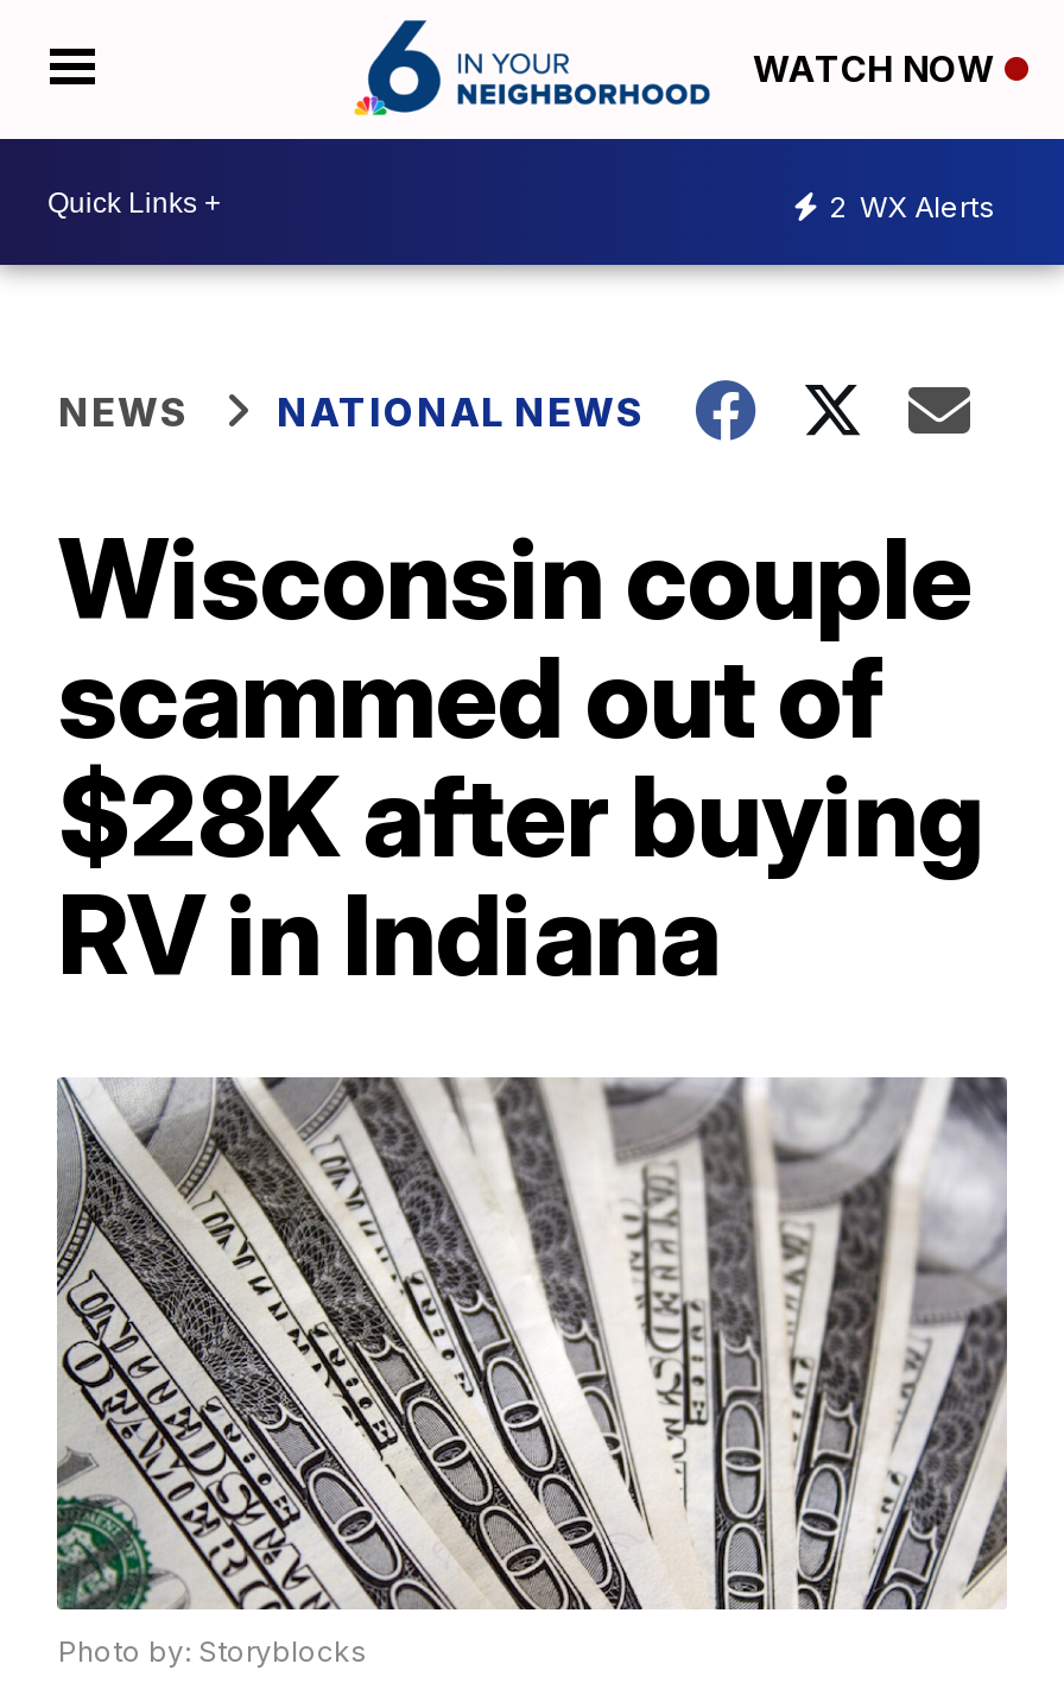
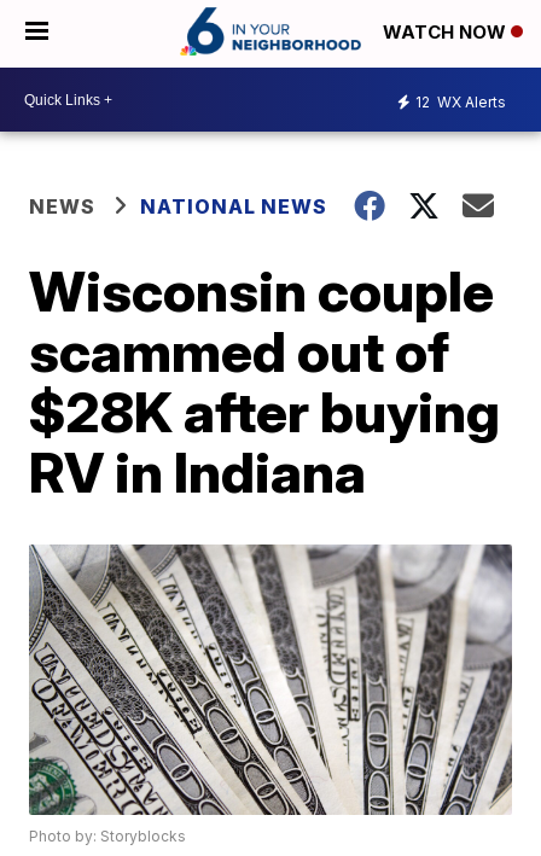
- 2 WX Alerts
+ 12 WX Alerts
